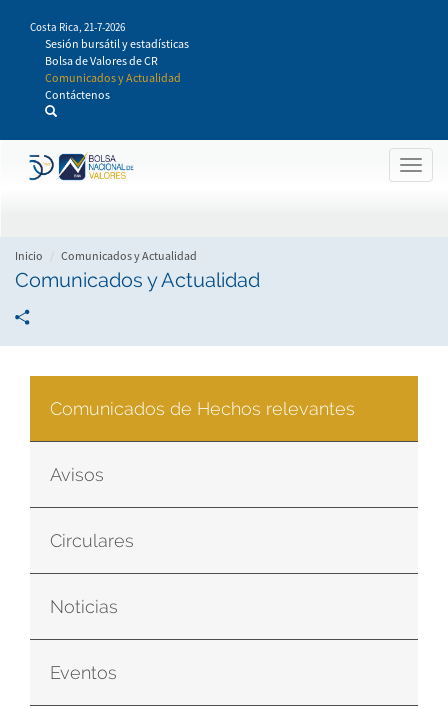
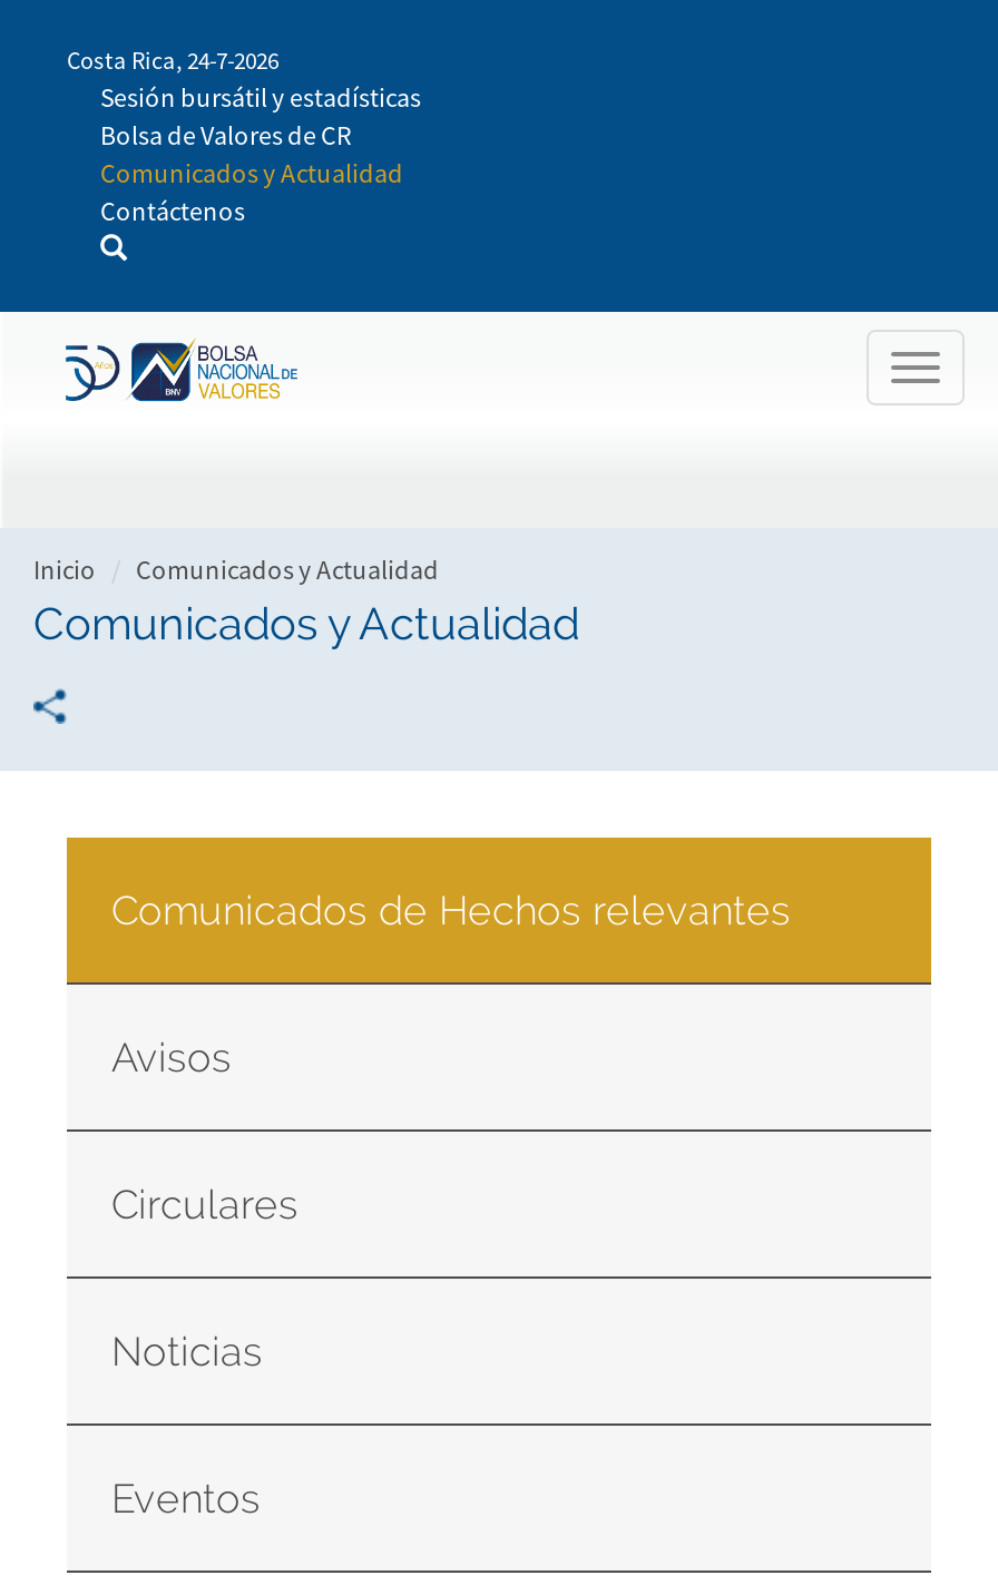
- Costa Rica, 21-7-2026
+ Costa Rica, 24-7-2026
